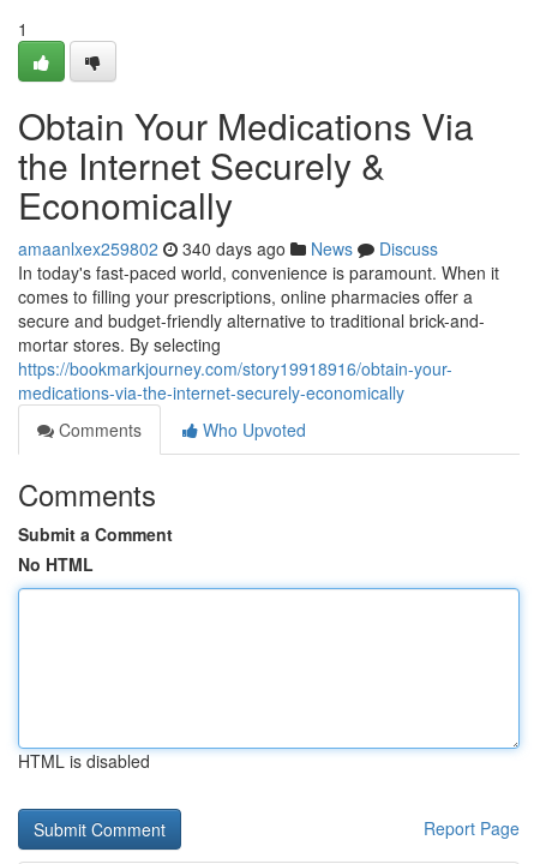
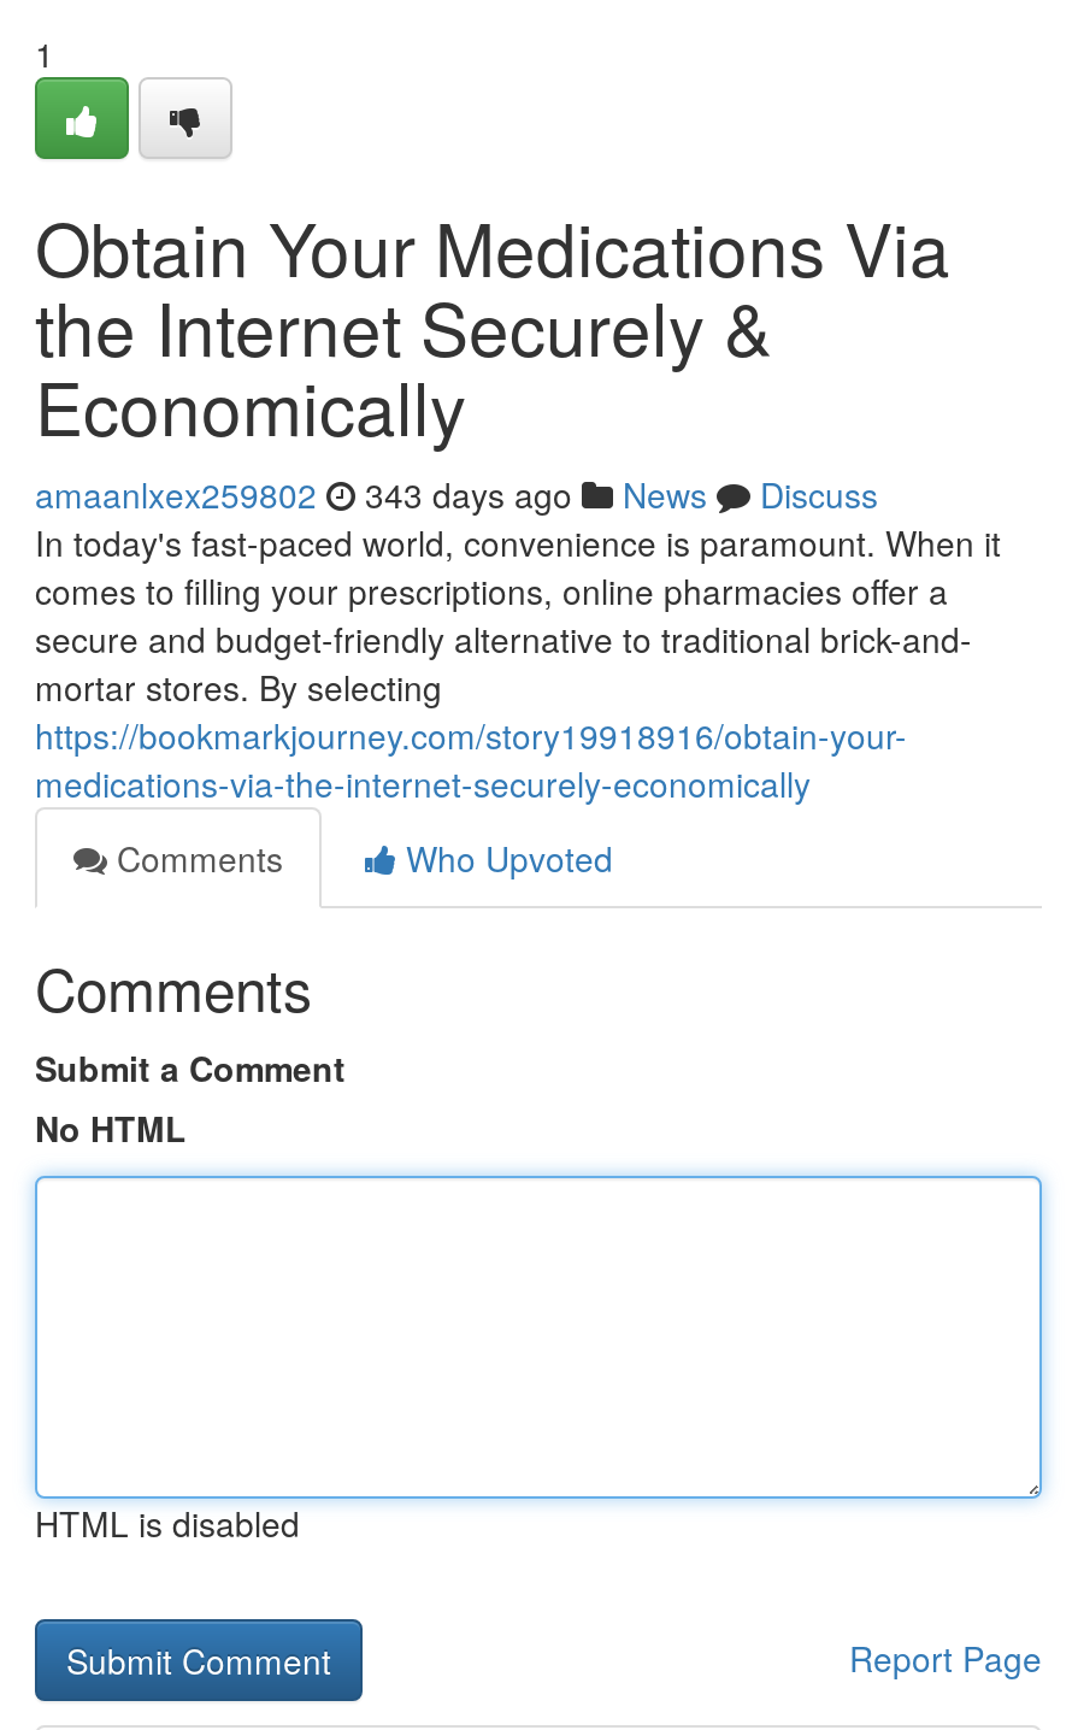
- amaanlxex259802 340 days ago News Discuss
+ amaanlxex259802 343 days ago News Discuss
